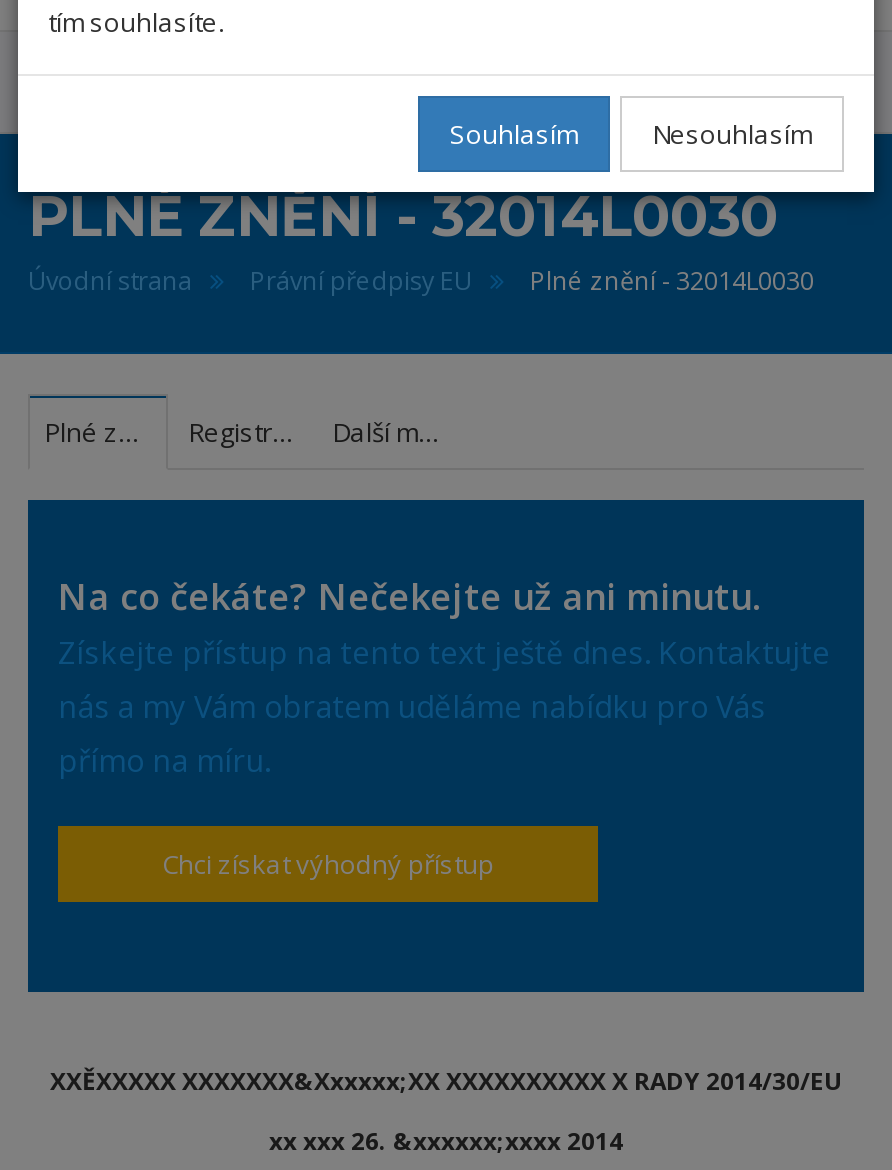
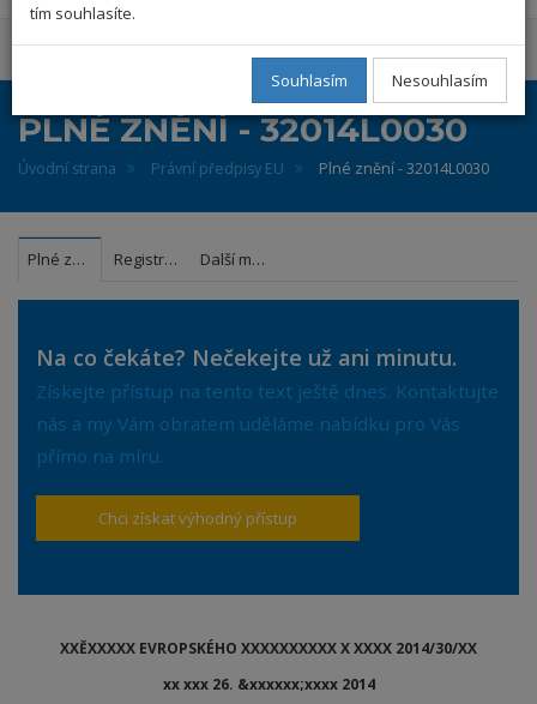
- XXĚXXXXX XXXXXXX&Xxxxxx;XX XXXXXXXXXX X RADY 2014/30/EU
+ XXĚXXXXX EVROPSKÉHO XXXXXXXXXX X XXXX 2014/30/XX
